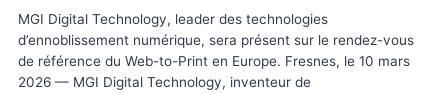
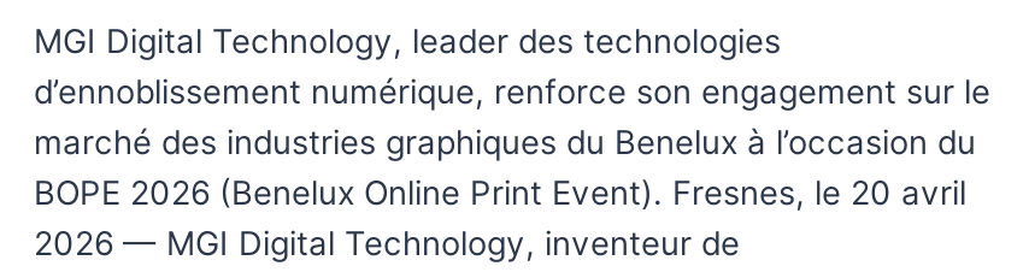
- d’ennoblissement numérique, sera présent sur le rendez-vous
- de référence du Web-to-Print en Europe. Fresnes, le 10 mars
+ d’ennoblissement numérique, renforce son engagement sur le
+ marché des industries graphiques du Benelux à l’occasion du
+ BOPE 2026 (Benelux Online Print Event). Fresnes, le 20 avril
